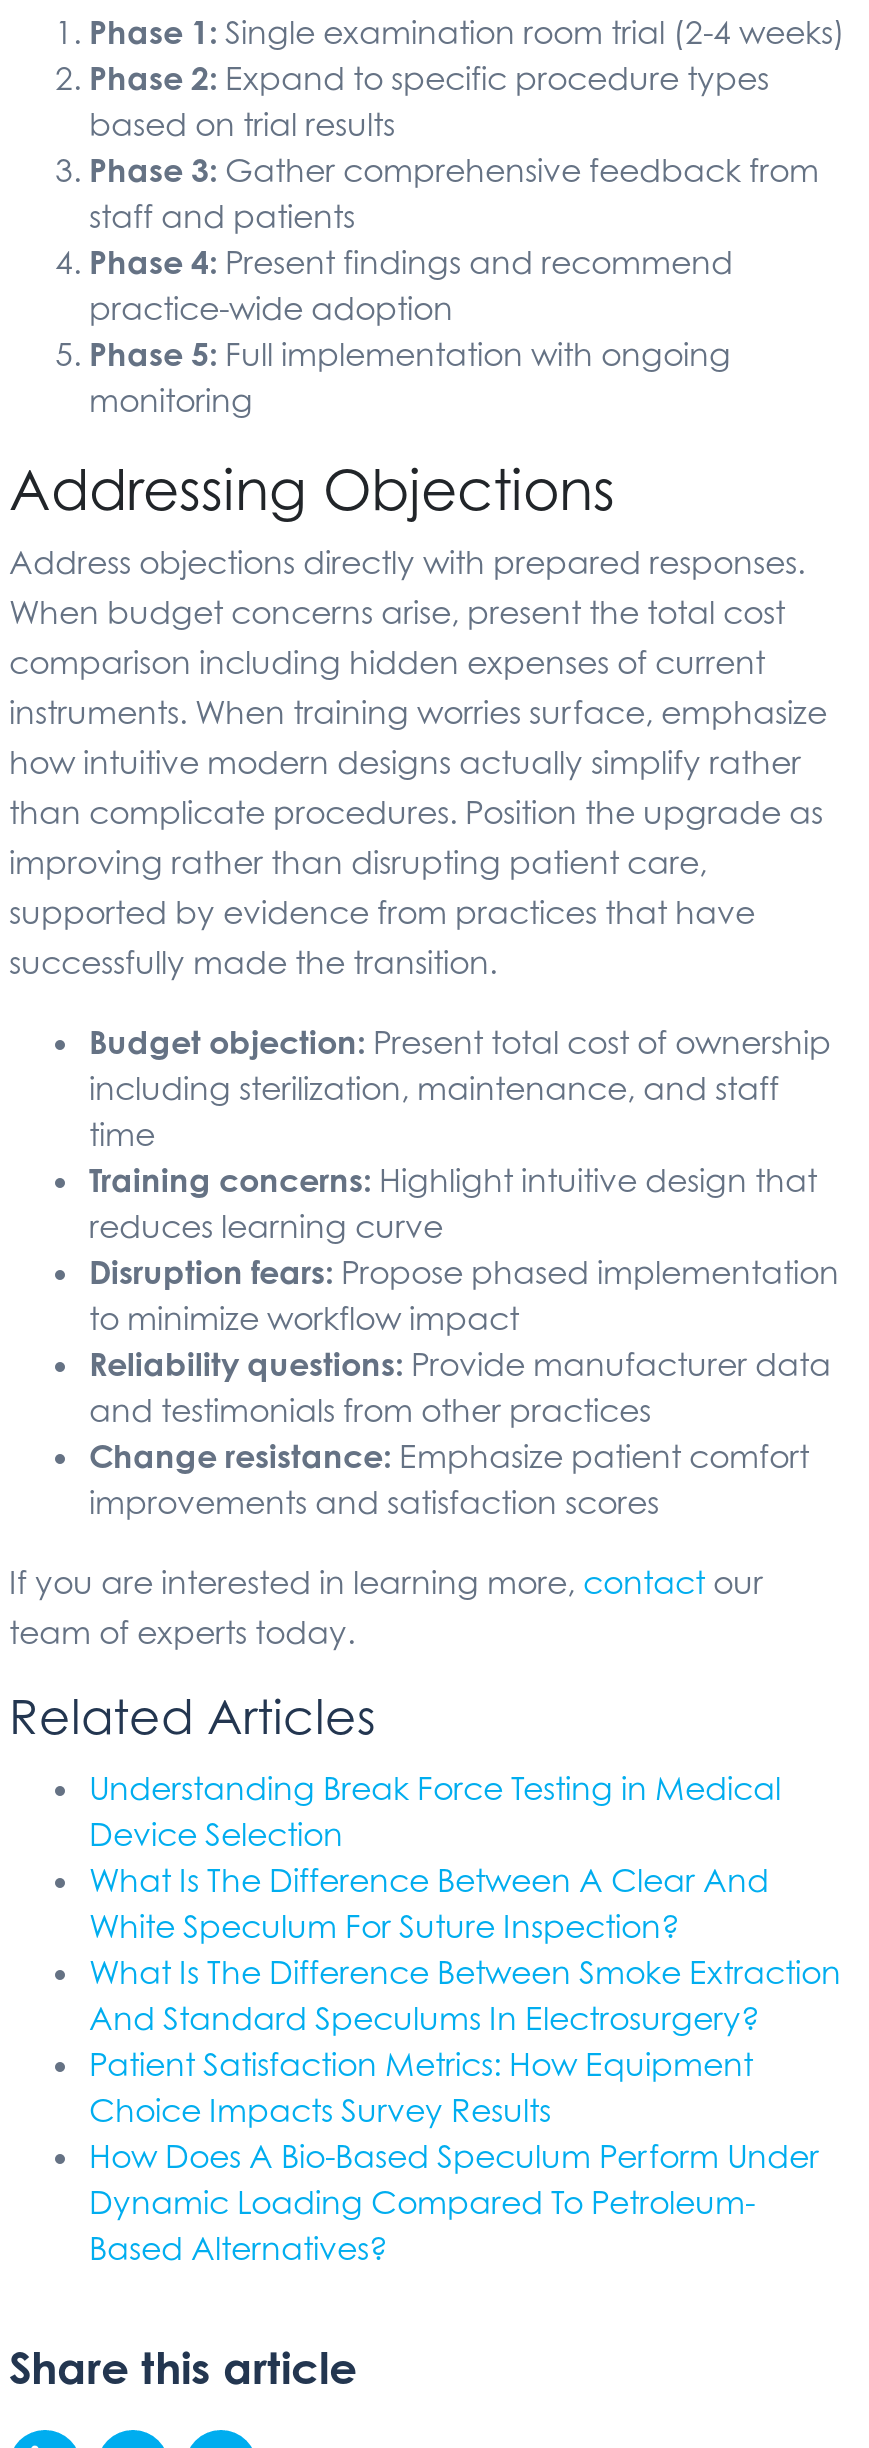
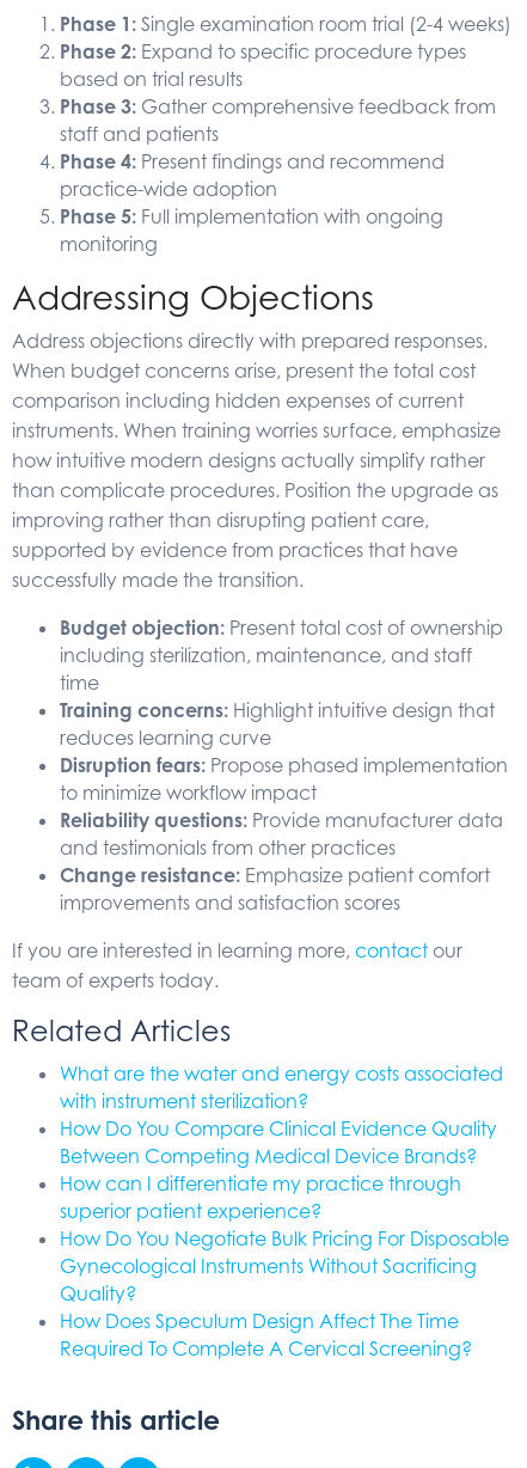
- Understanding Break Force Testing in Medical
- Device Selection
- What Is The Difference Between A Clear And
- White Speculum For Suture Inspection?
- What Is The Difference Between Smoke Extraction
- And Standard Speculums In Electrosurgery?
- Patient Satisfaction Metrics: How Equipment
- Choice Impacts Survey Results
- How Does A Bio-Based Speculum Perform Under
- Dynamic Loading Compared To Petroleum-
- Based Alternatives?
+ What are the water and energy costs associated
+ with instrument sterilization?
+ How Do You Compare Clinical Evidence Quality
+ Between Competing Medical Device Brands?
+ How can I differentiate my practice through
+ superior patient experience?
+ How Do You Negotiate Bulk Pricing For Disposable
+ Gynecological Instruments Without Sacrificing
+ Quality?
+ How Does Speculum Design Affect The Time
+ Required To Complete A Cervical Screening?
